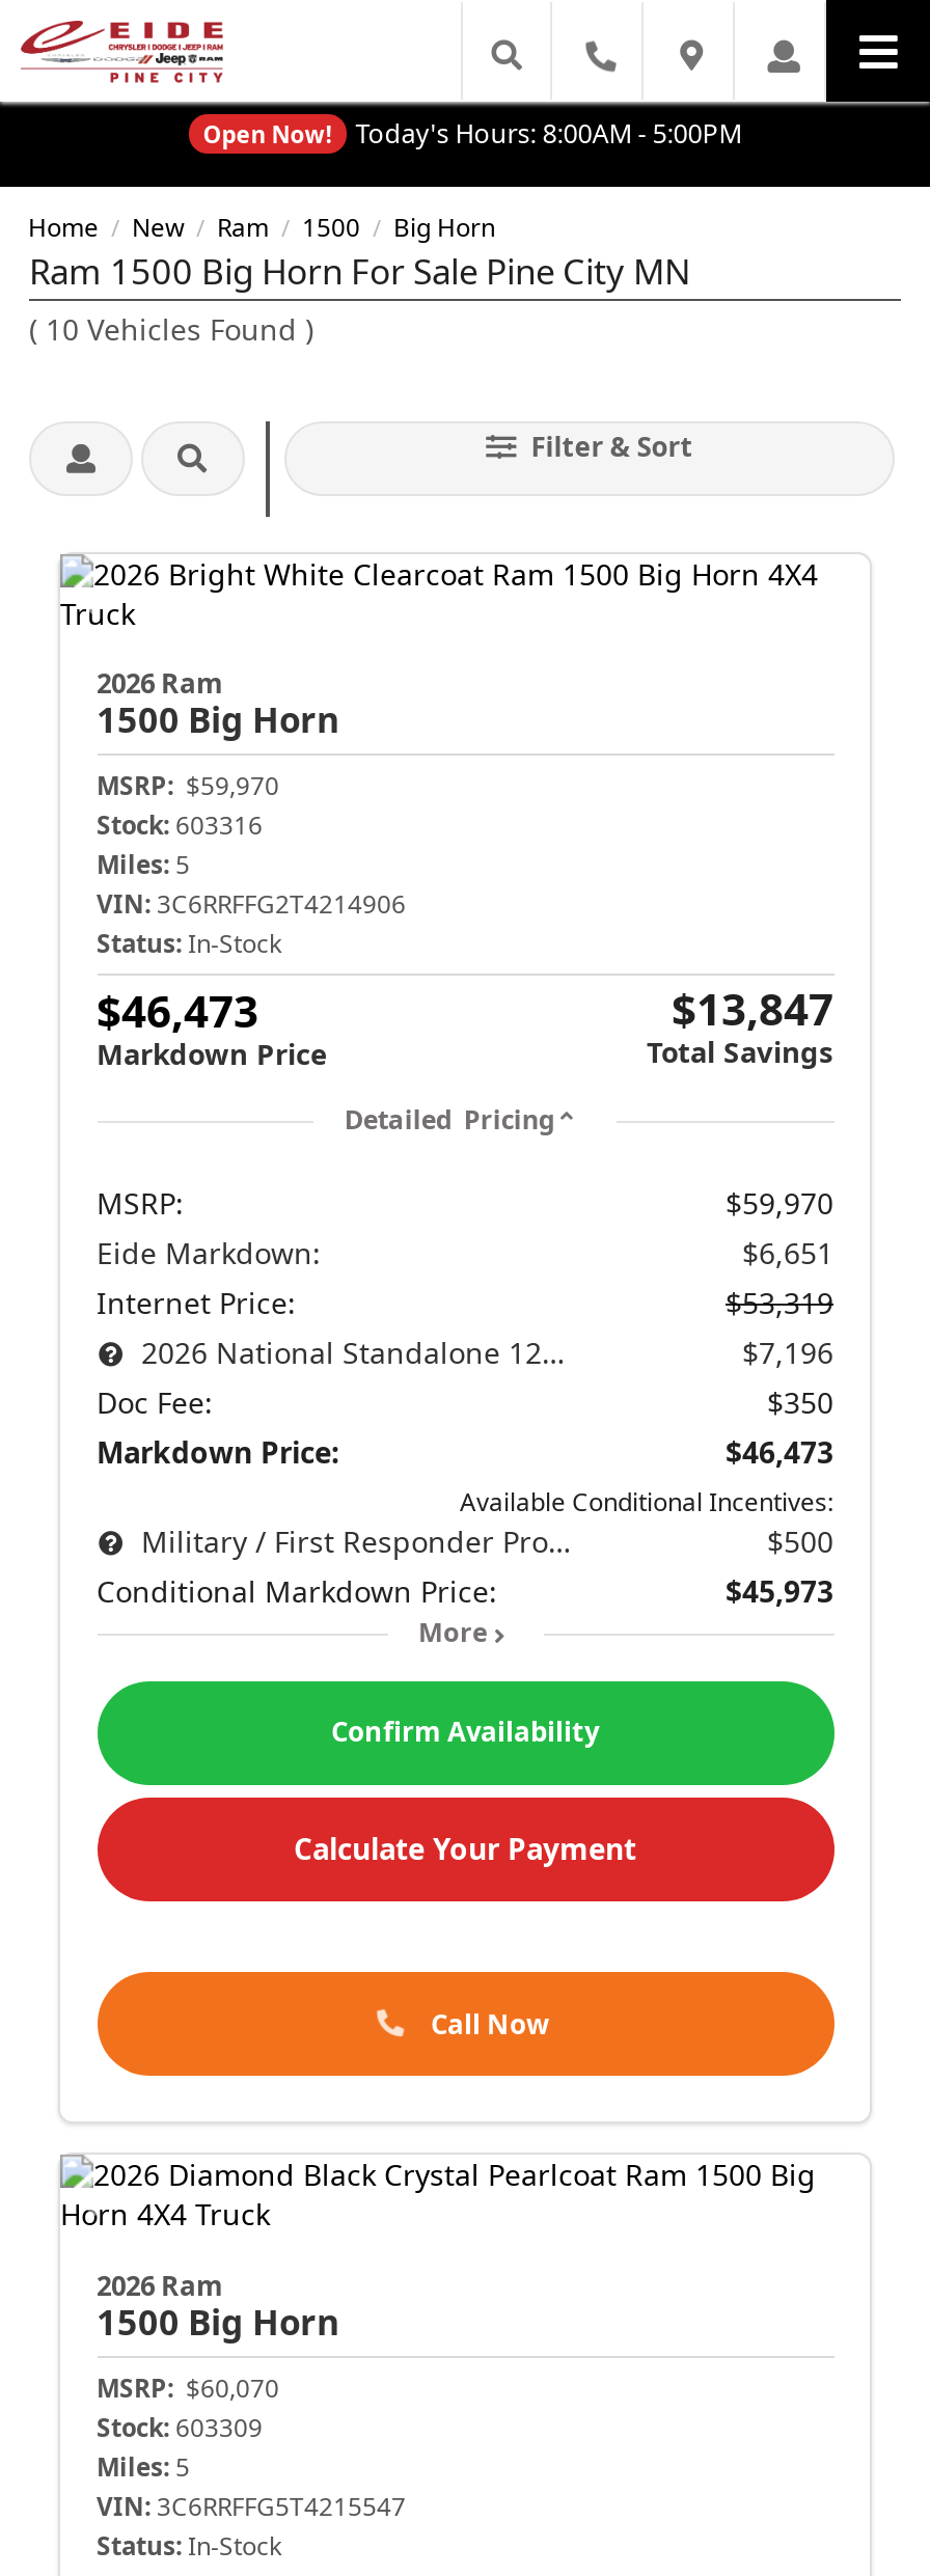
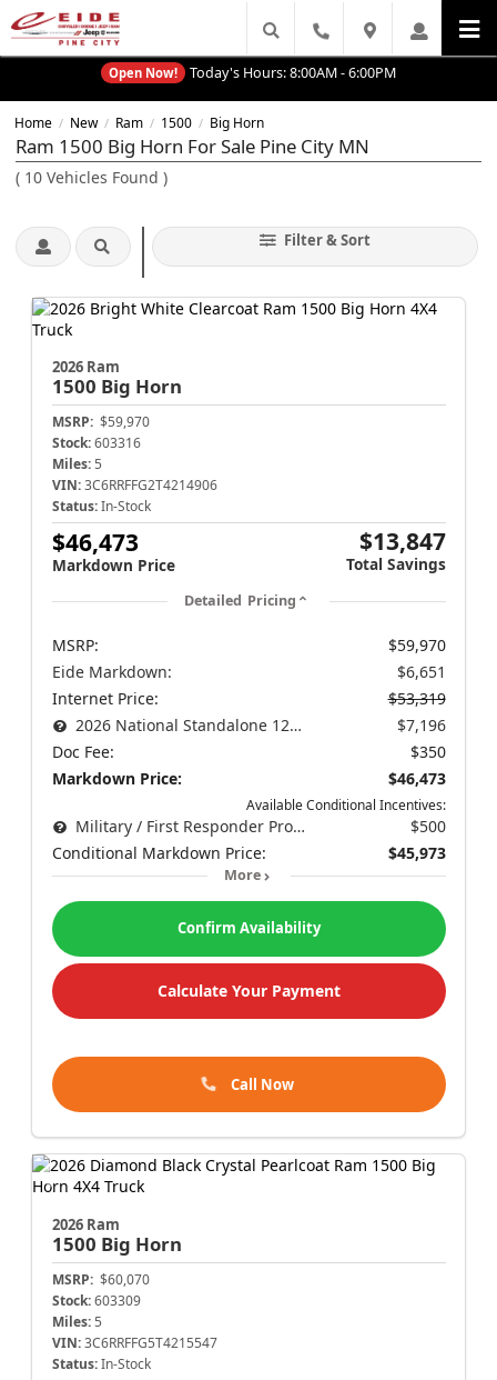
- Today's Hours: 8:00AM - 5:00PM
+ Today's Hours: 8:00AM - 6:00PM
